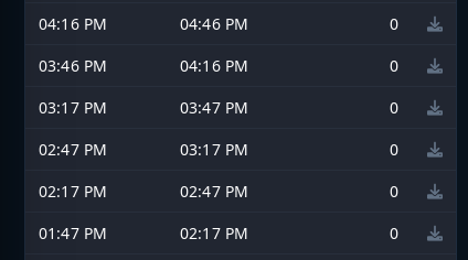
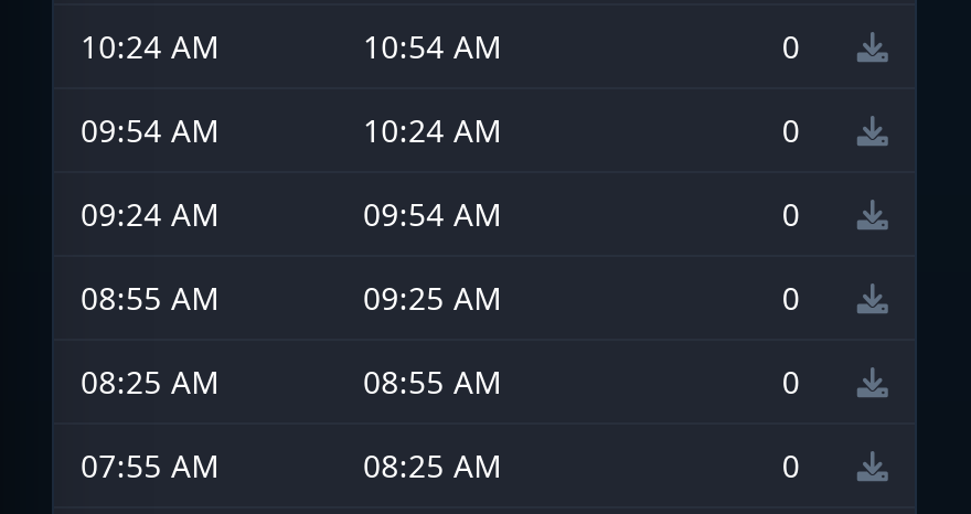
- 04:16 PM
- 04:46 PM
+ 10:24 AM
+ 10:54 AM

- 03:46 PM
- 04:16 PM
+ 09:54 AM
+ 10:24 AM

- 03:17 PM
- 03:47 PM
+ 09:24 AM
+ 09:54 AM

- 02:47 PM
- 03:17 PM
+ 08:55 AM
+ 09:25 AM

- 02:17 PM
- 02:47 PM
+ 08:25 AM
+ 08:55 AM

- 01:47 PM
- 02:17 PM
+ 07:55 AM
+ 08:25 AM
